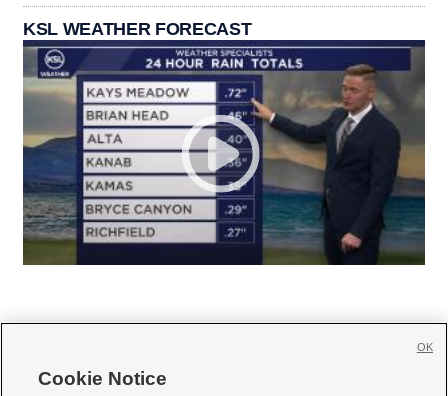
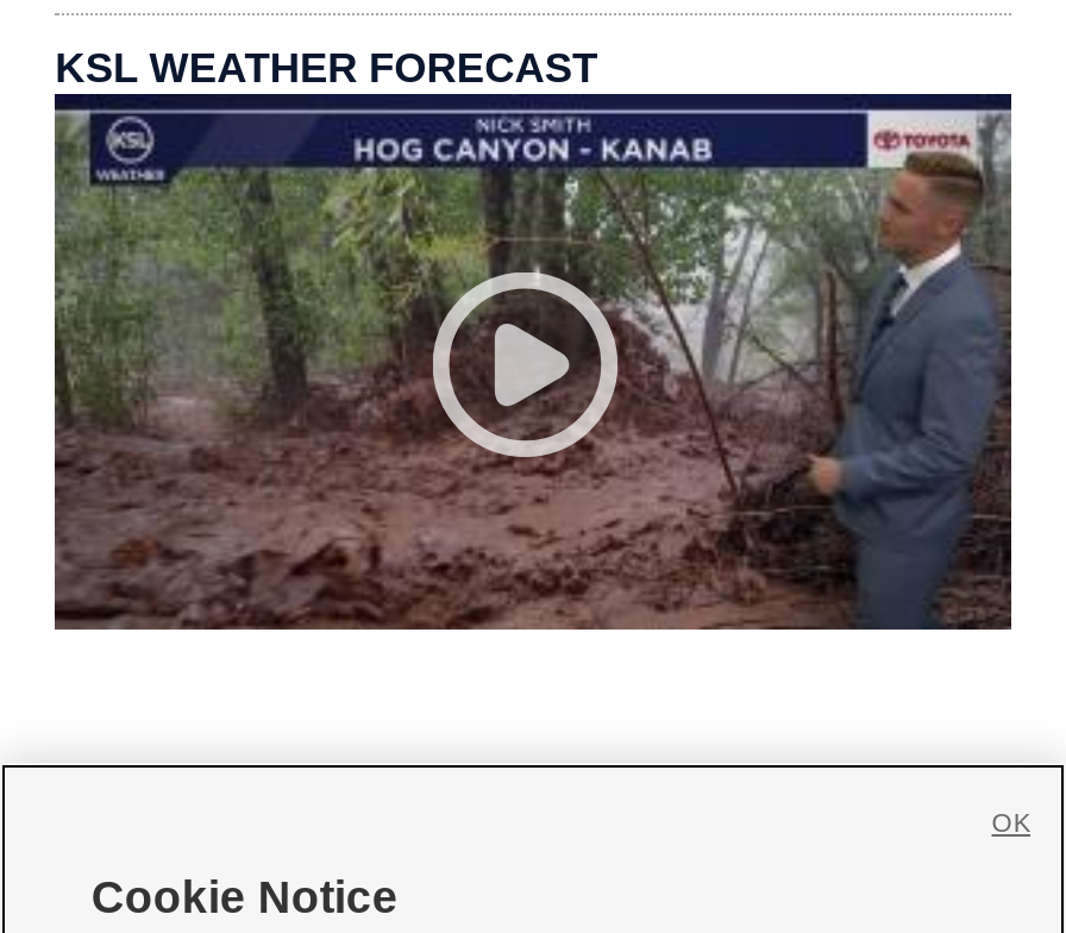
- [image]
+ [image]
